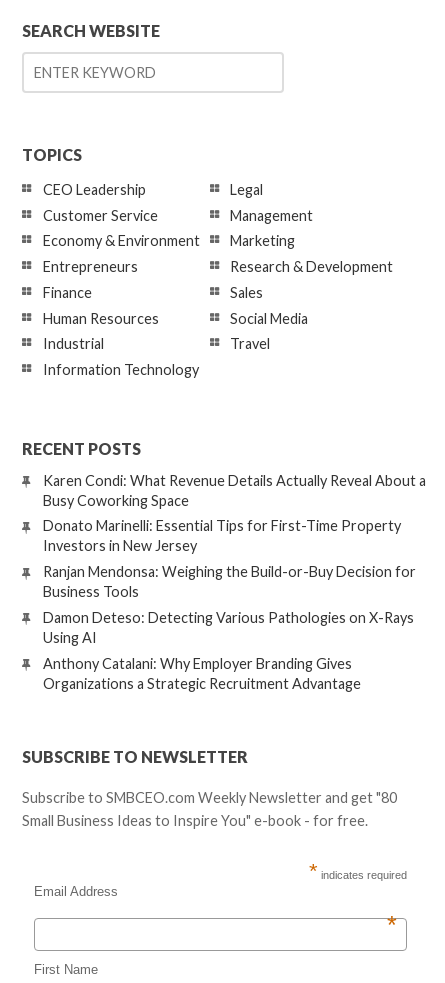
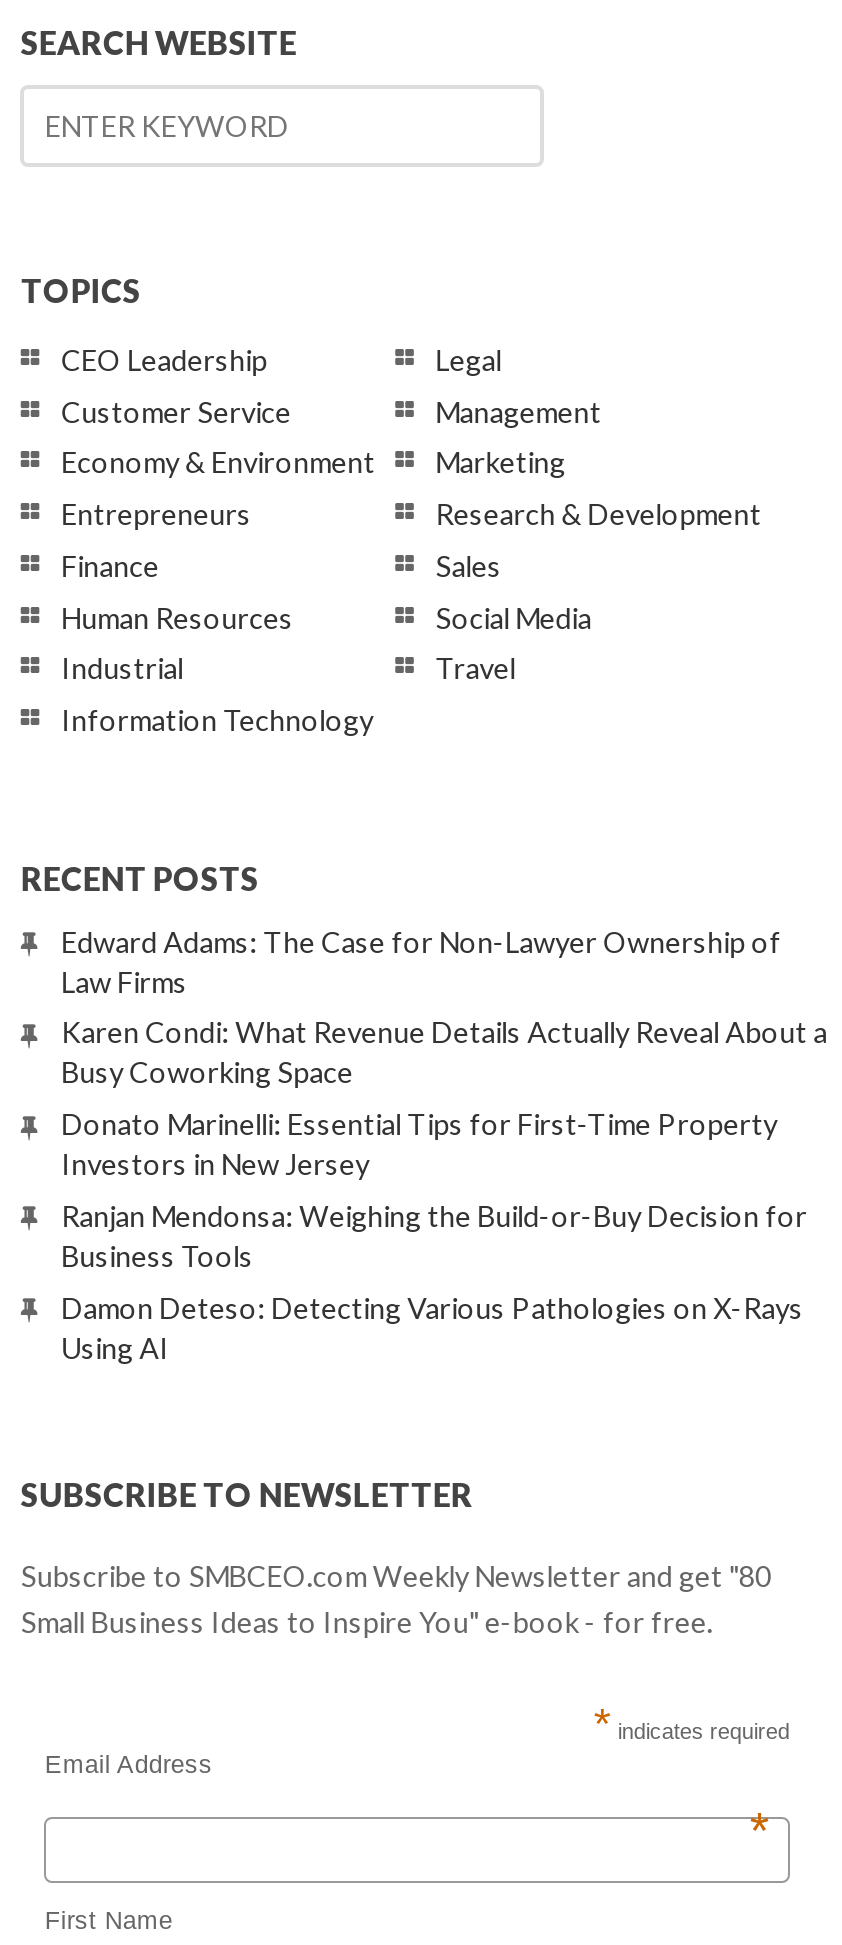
+ Edward Adams: The Case for Non-Lawyer Ownership of
+ Law Firms

moved down: Karen Condi: What Revenue Details Actually Reveal About a | Busy Coworking Space | Donato Marinelli: Essential Tips for First-Time Property | Investors in New Jersey | Ranjan Mendonsa: Weighing the Build-or-Buy Decision for | Business Tools | Damon Deteso: Detecting Various Pathologies on X-Rays | Using AI

- Anthony Catalani: Why Employer Branding Gives
- Organizations a Strategic Recruitment Advantage
